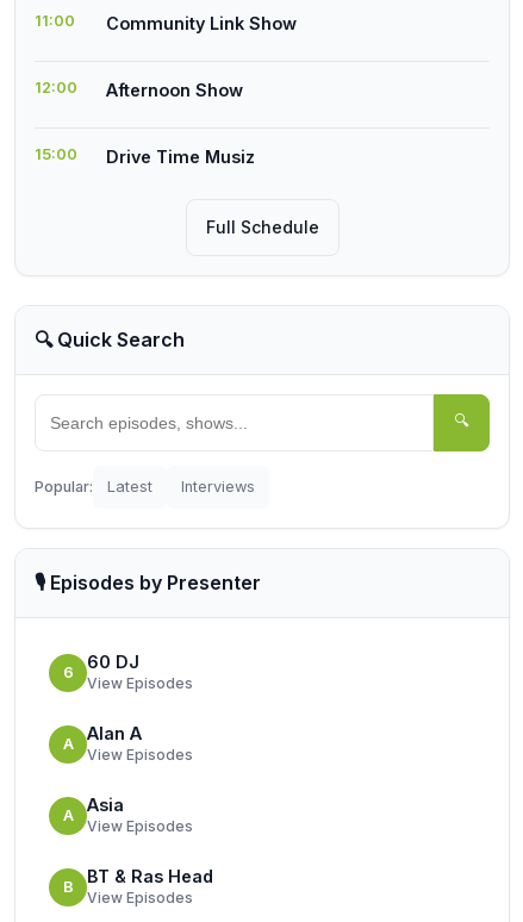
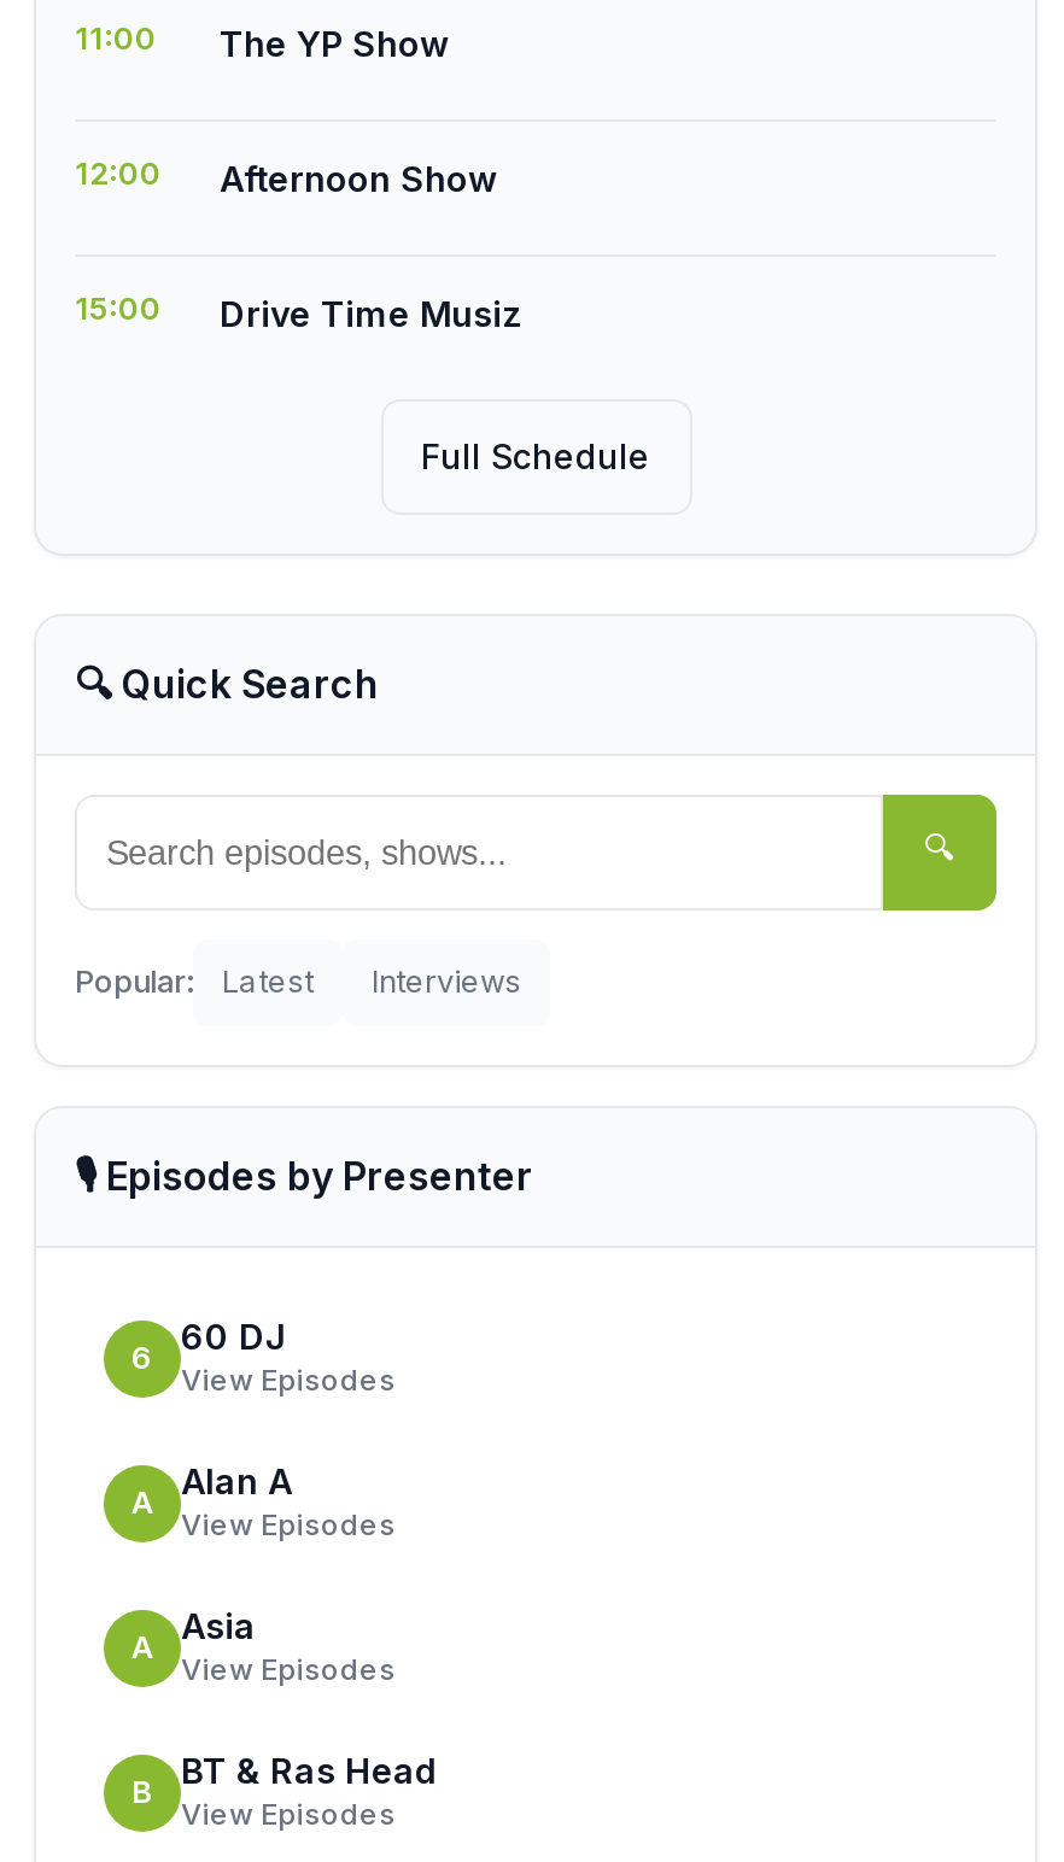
- Community Link Show
+ The YP Show
